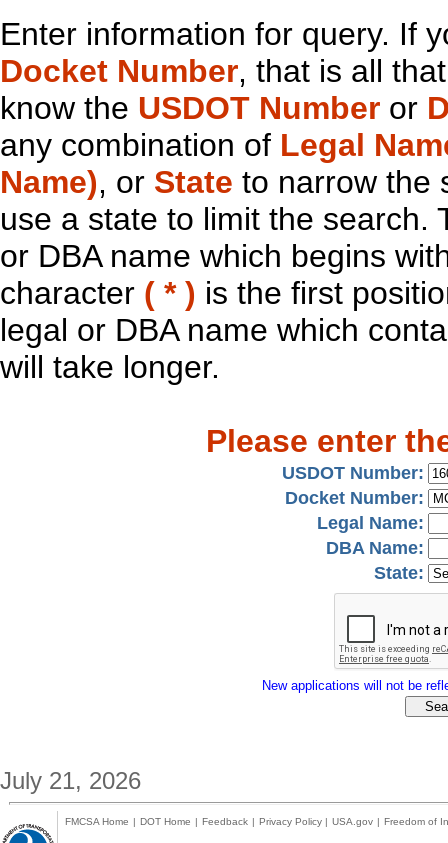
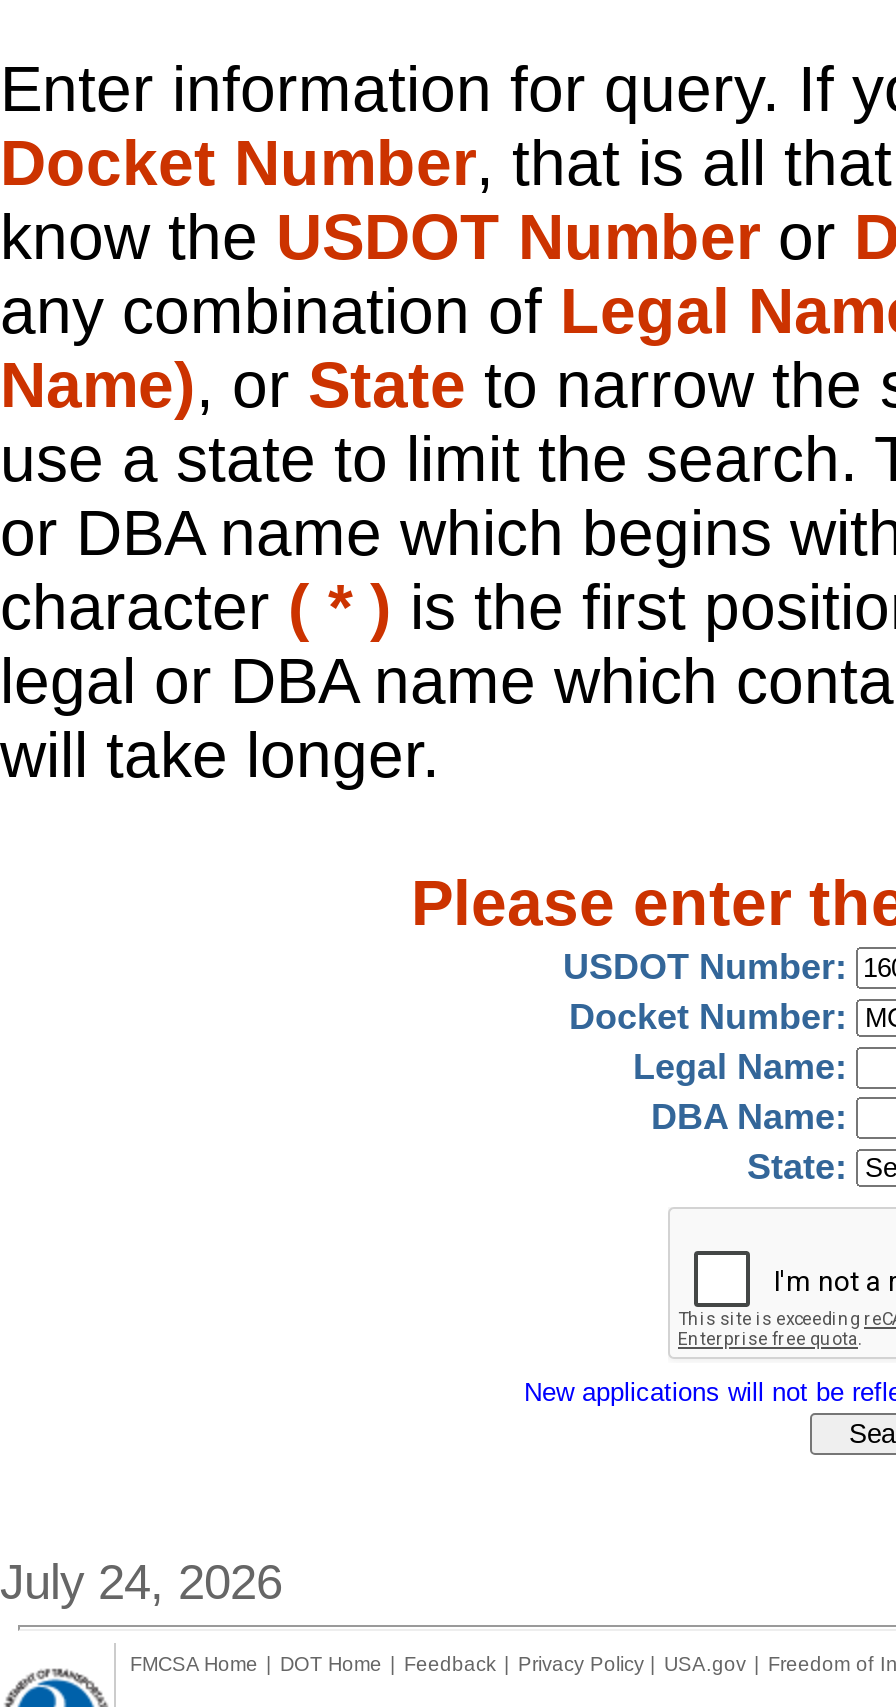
- July 21, 2026
+ July 24, 2026
